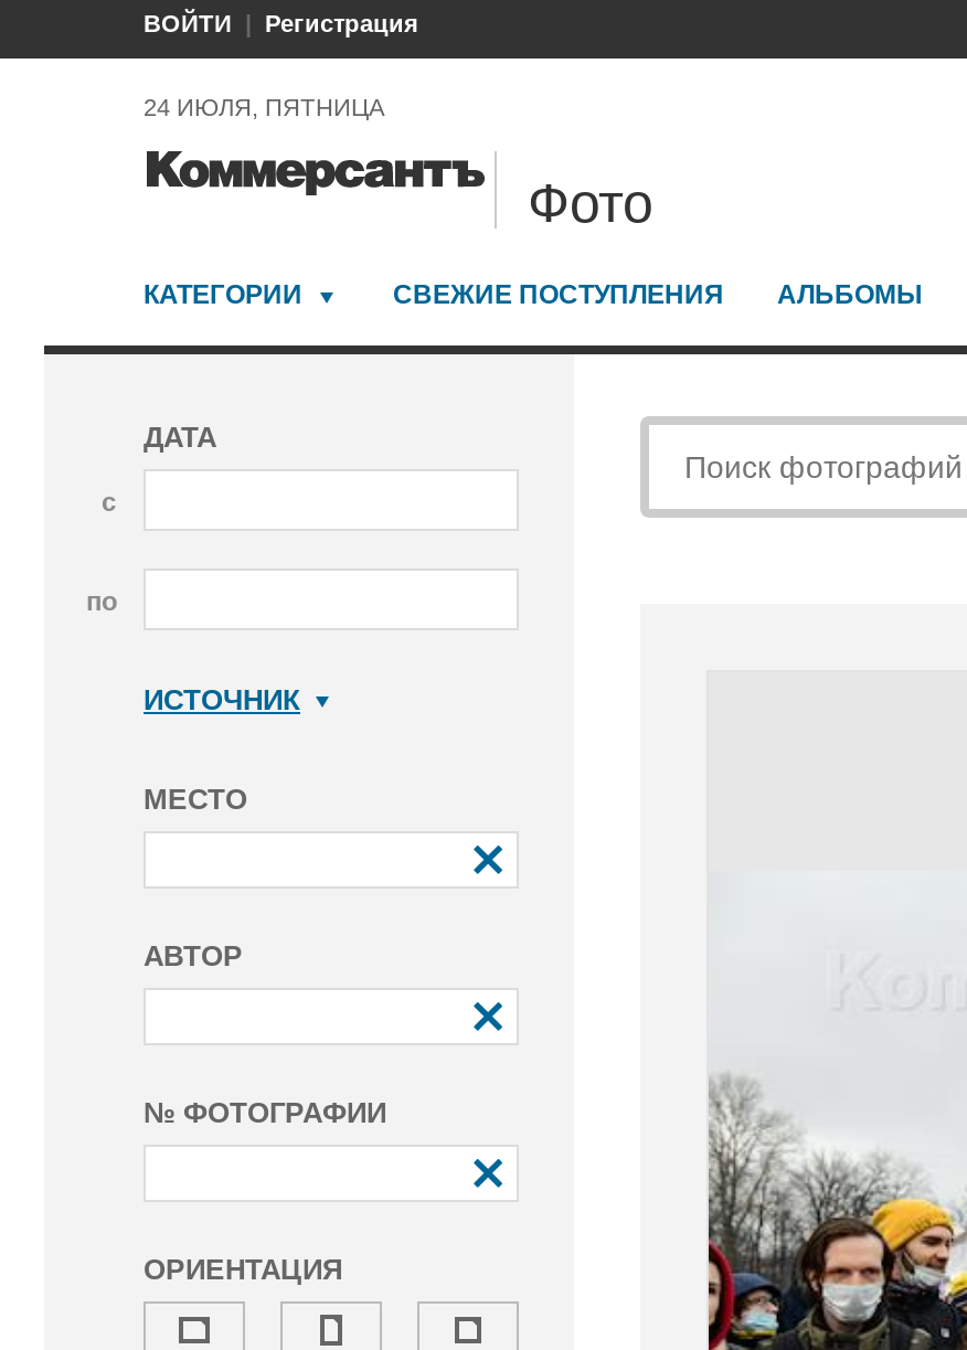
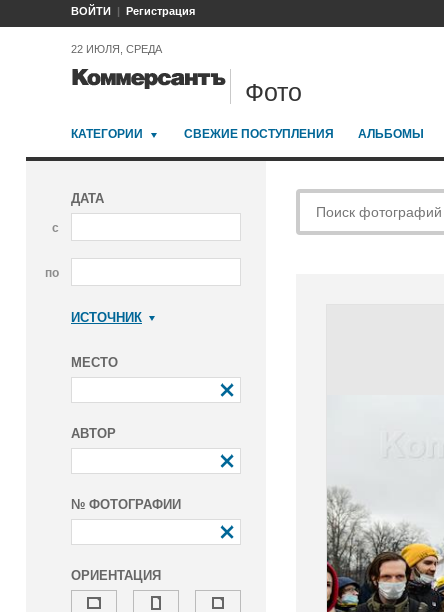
- 24 ИЮЛЯ, ПЯТНИЦА
+ 22 ИЮЛЯ, СРЕДА
